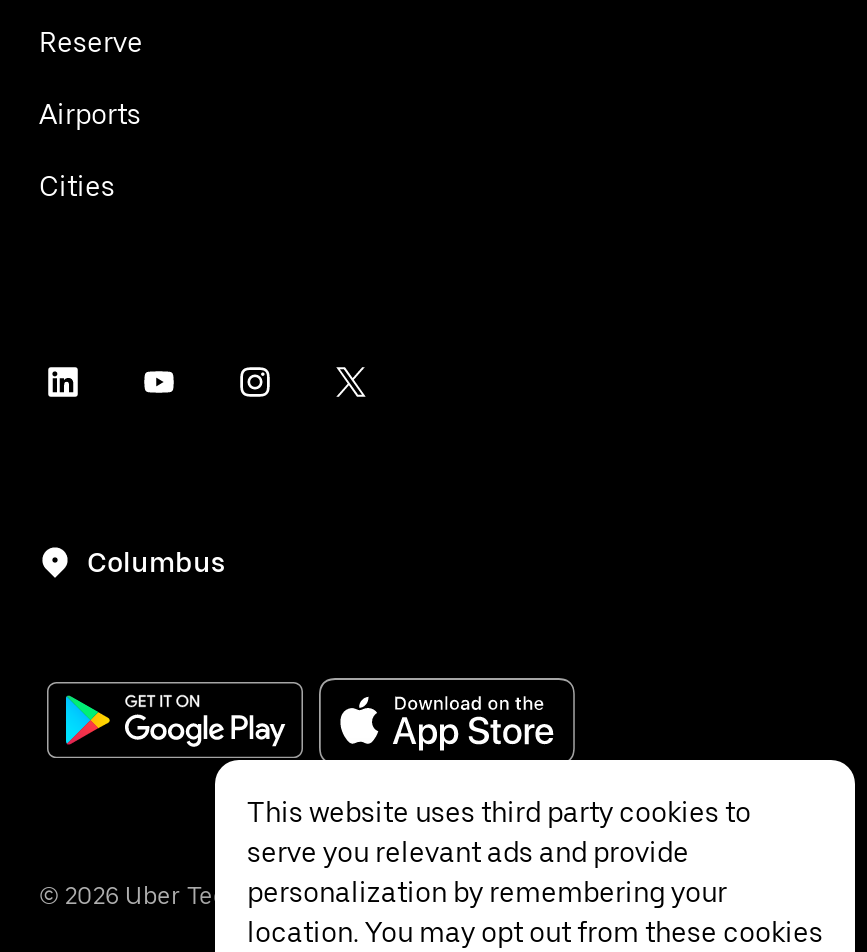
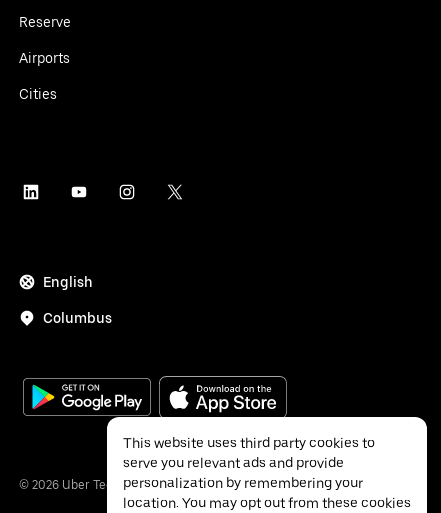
+ English
